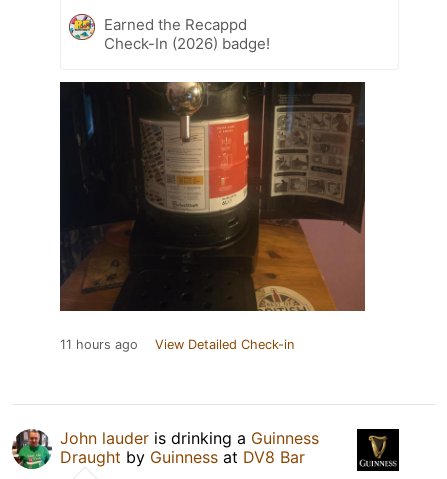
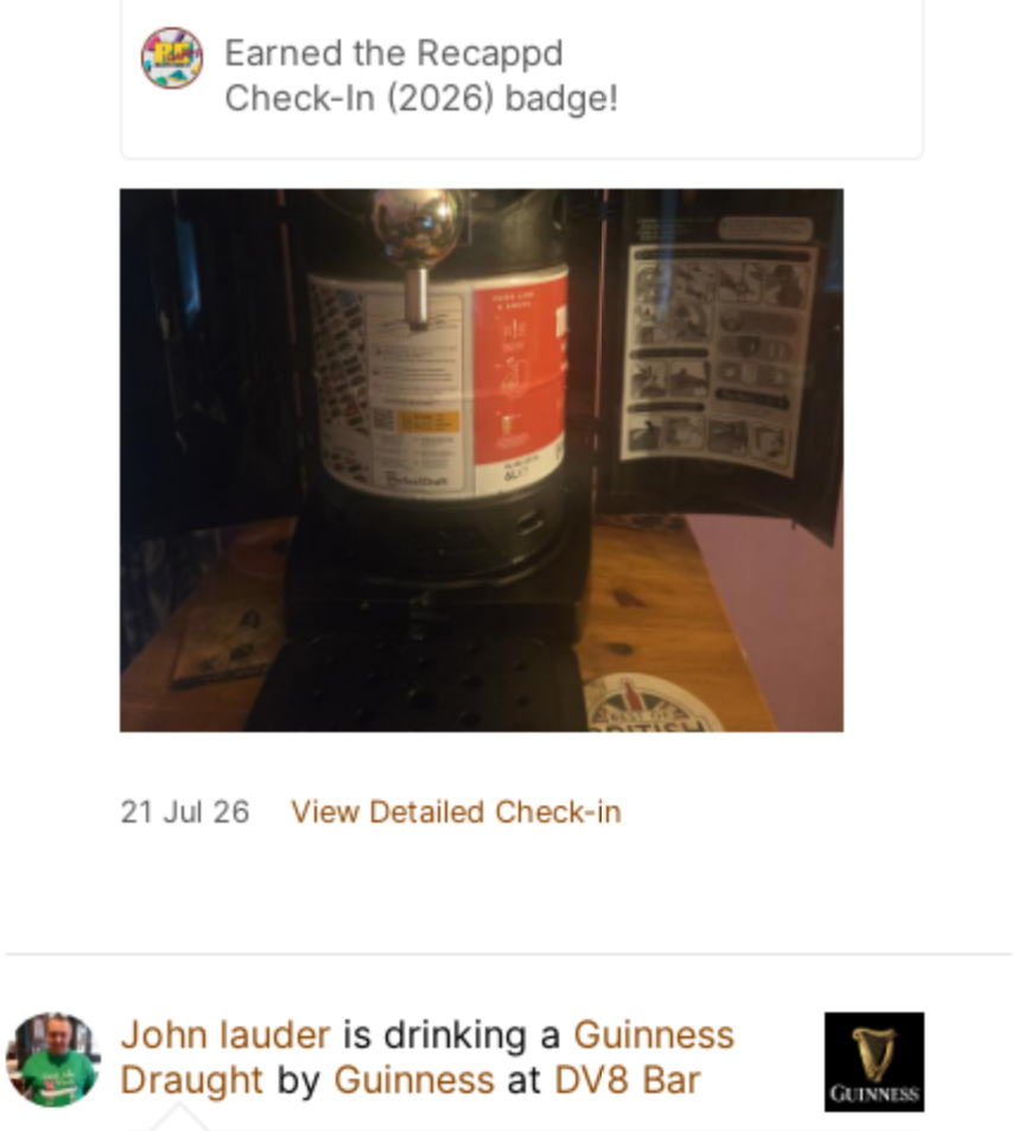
- 11 hours ago View Detailed Check-in
+ 21 Jul 26 View Detailed Check-in
